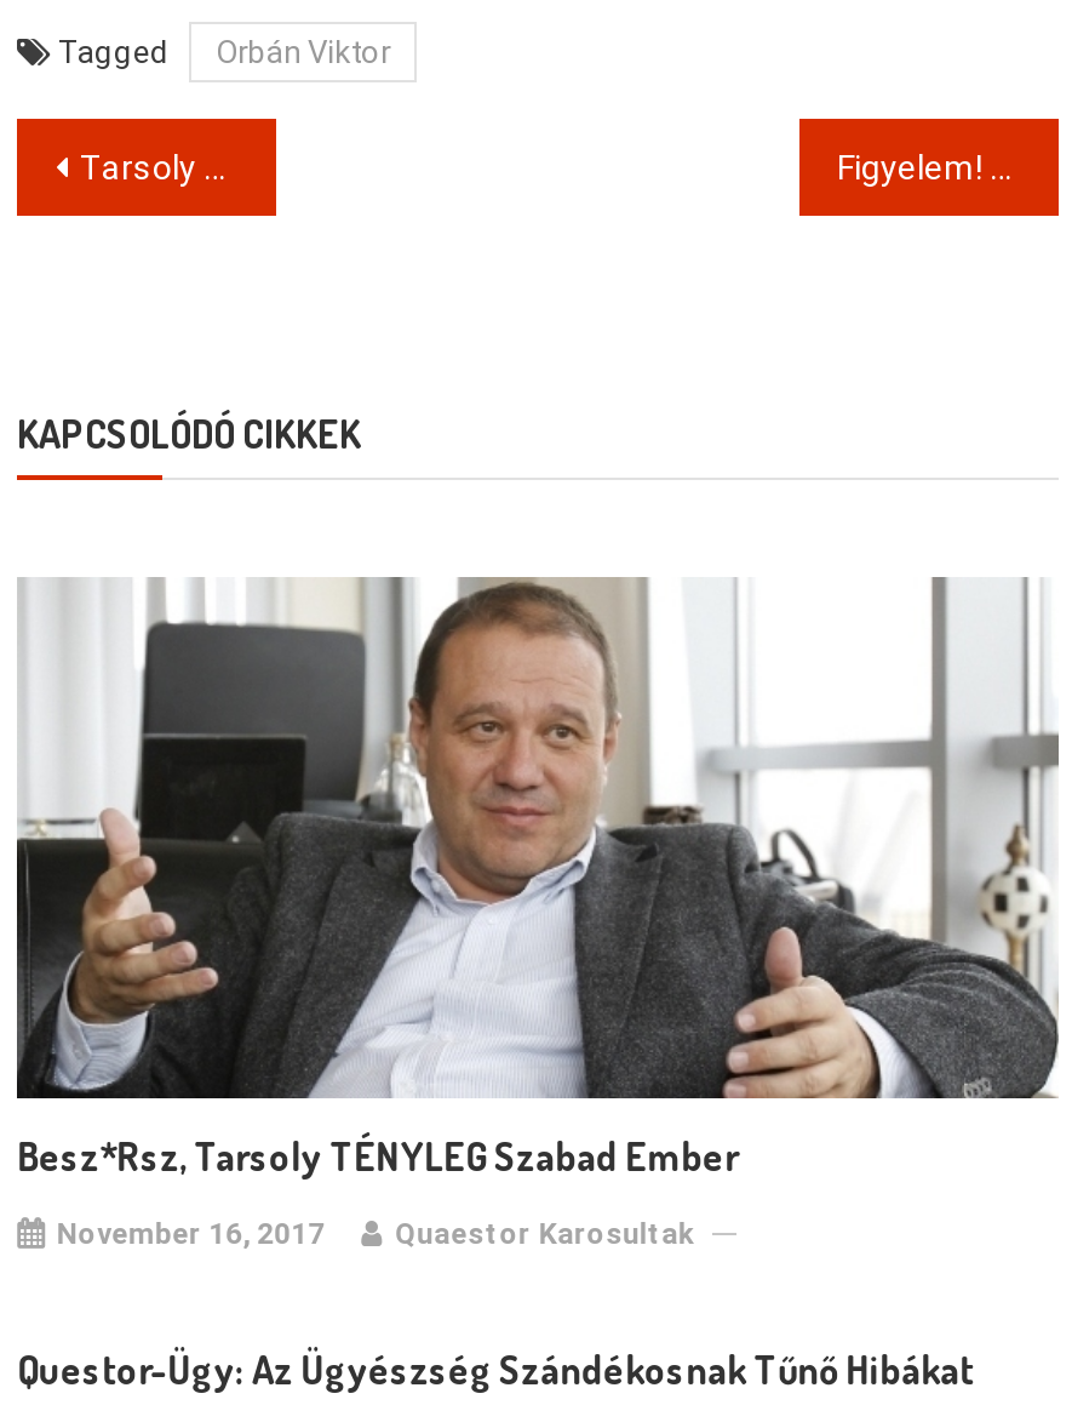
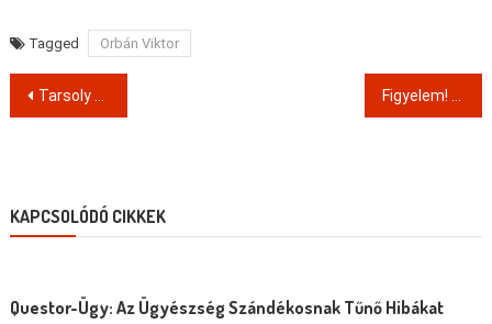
- [image]
- Besz*rsz, Tarsoly TÉNYLEG Szabad Ember
- November 16, 2017
- Quaestor Karosultak
